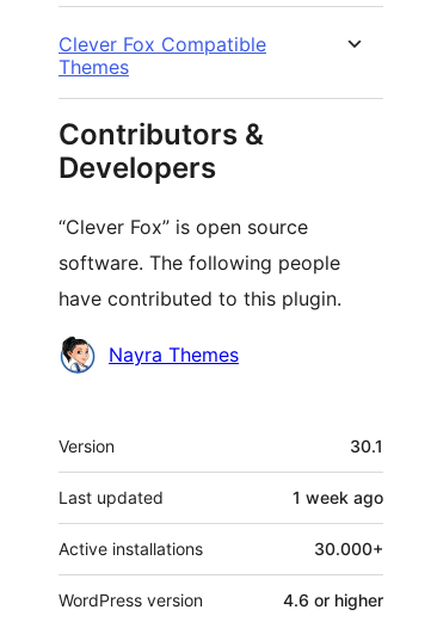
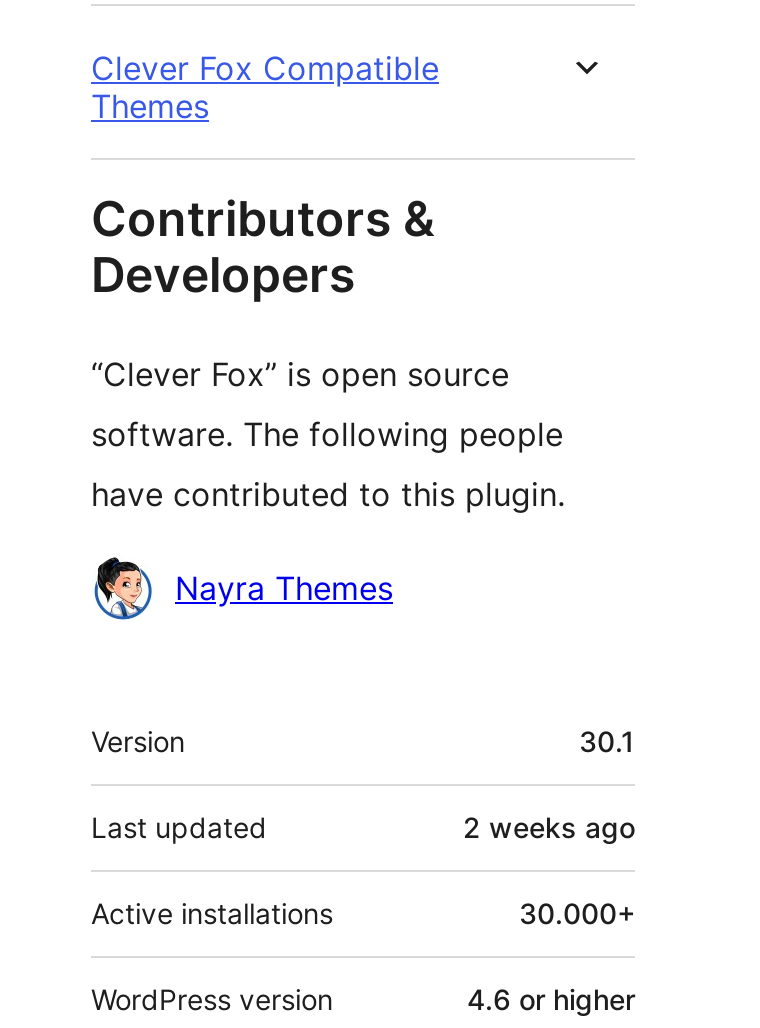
- 1 week ago
+ 2 weeks ago
